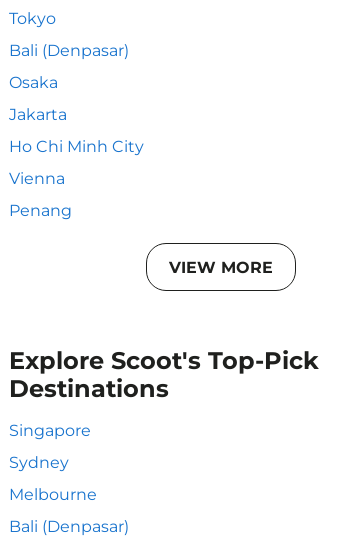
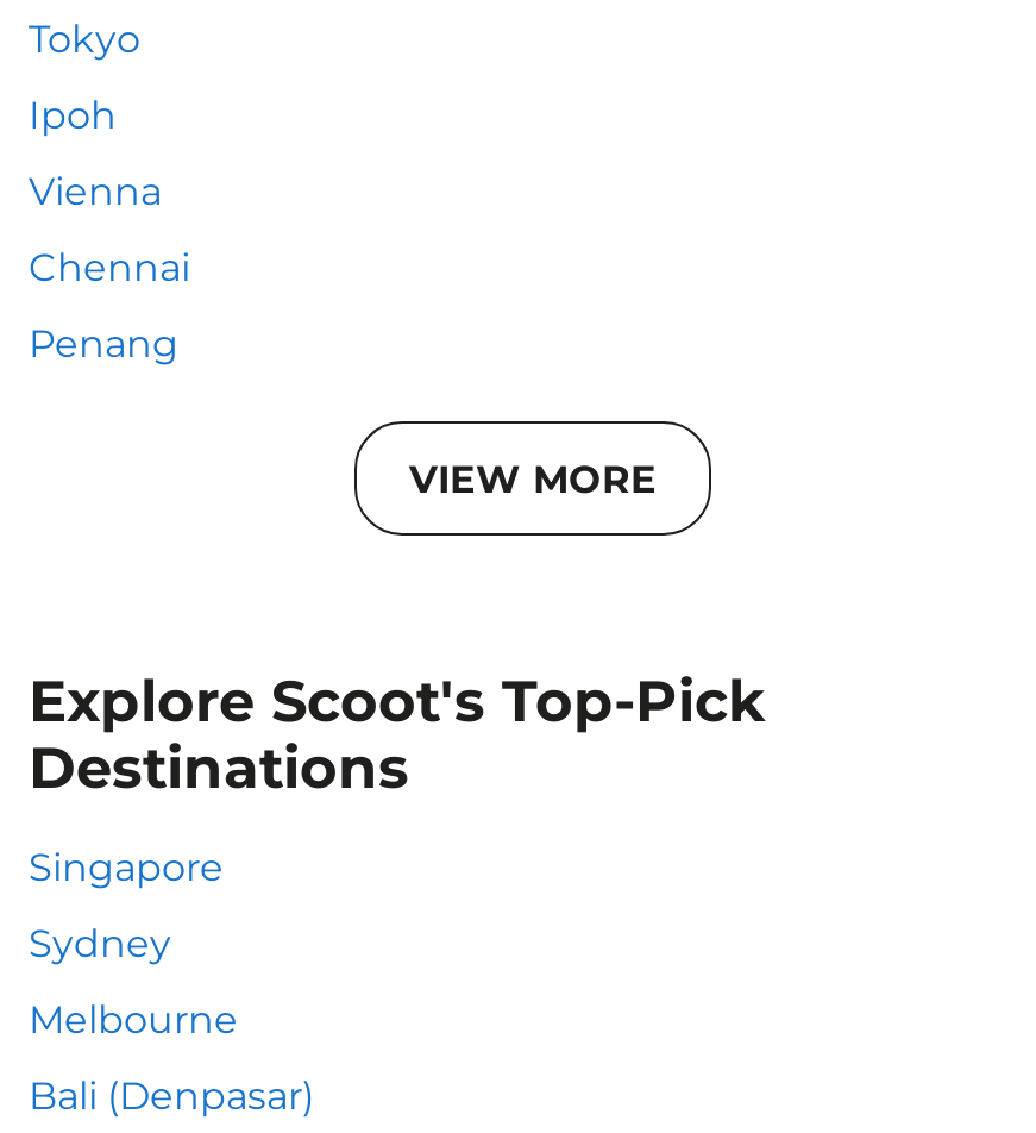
- Bali (Denpasar)
- Osaka
- Jakarta
- Ho Chi Minh City
+ Ipoh

moved up: Vienna

+ Chennai
